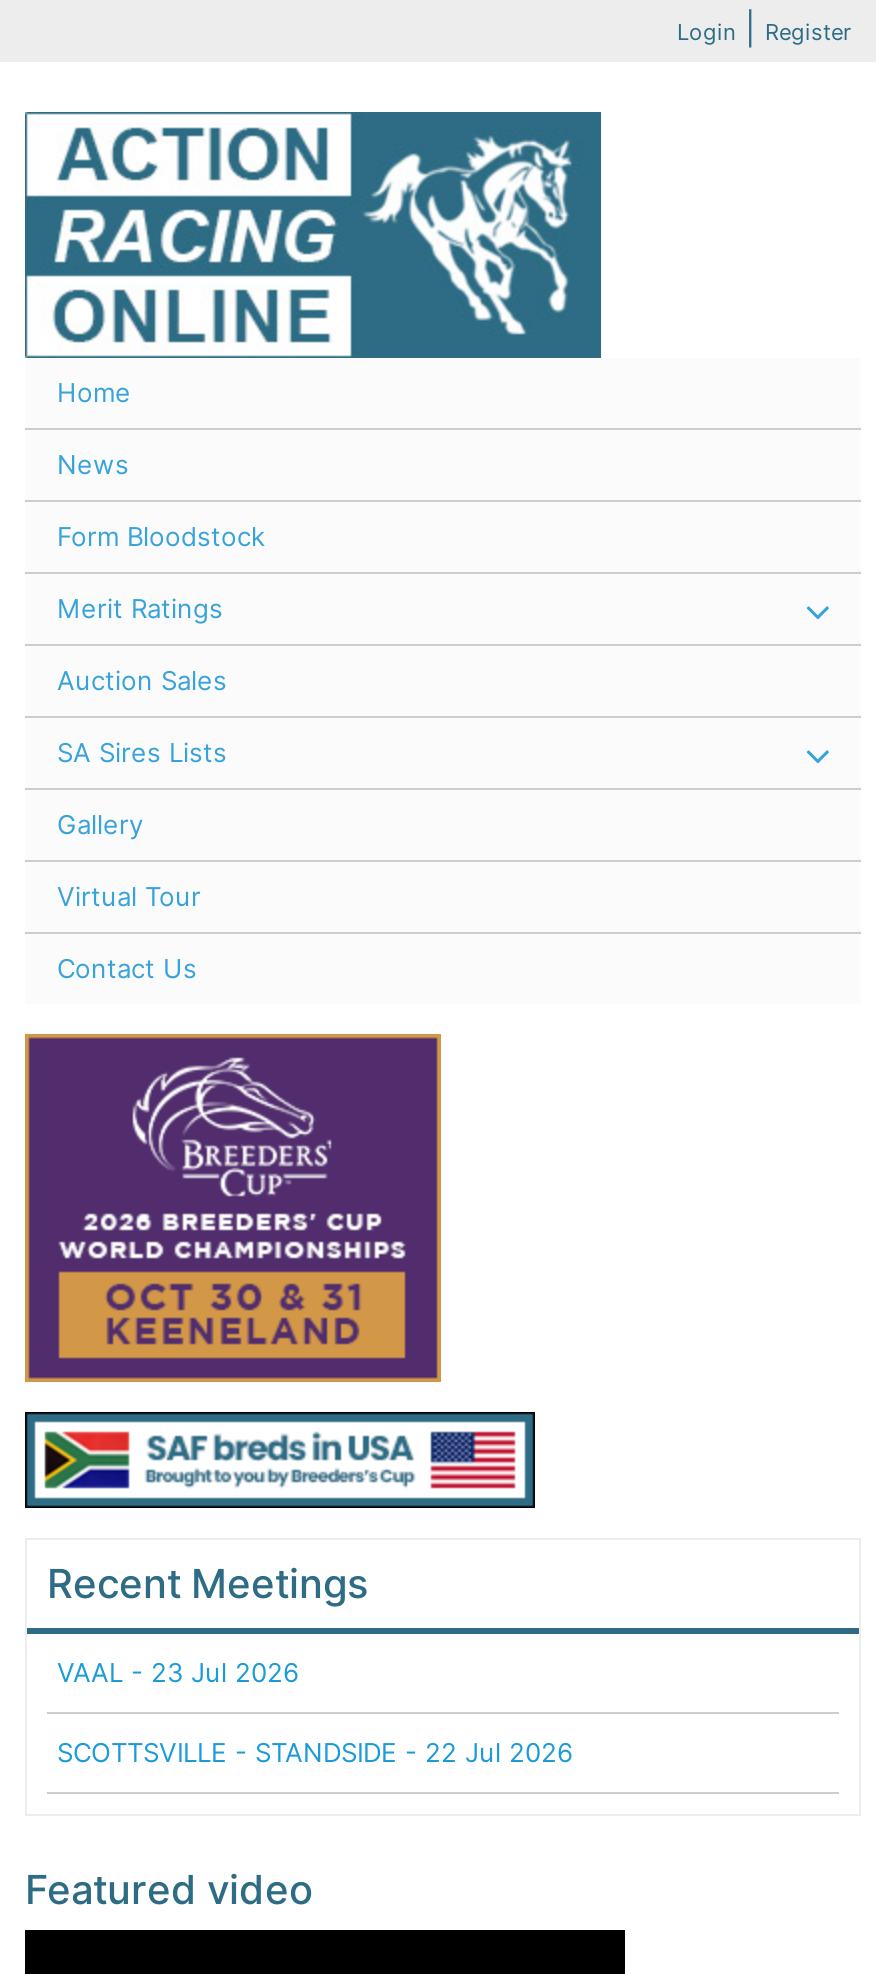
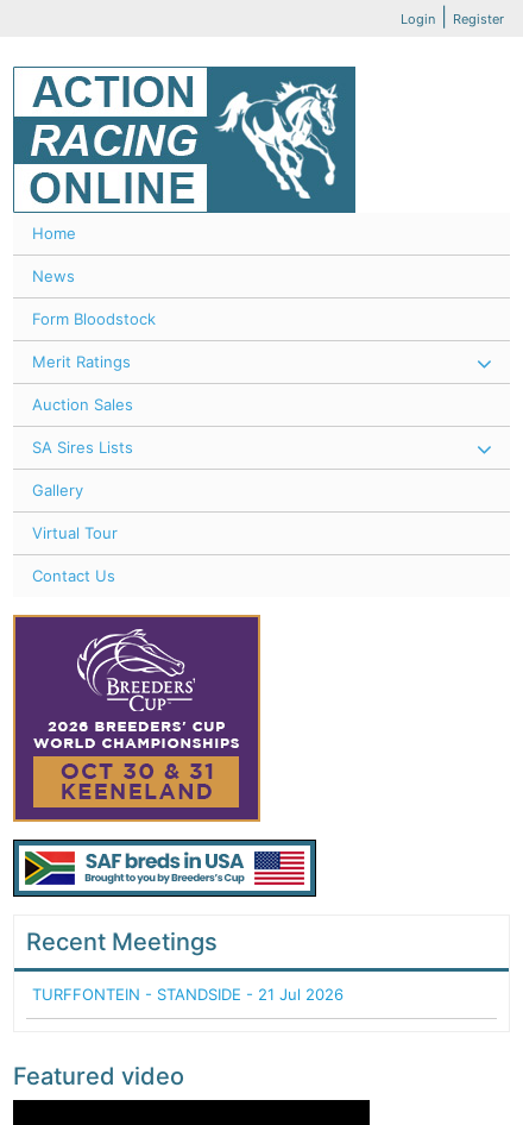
- VAAL - 23 Jul 2026
- SCOTTSVILLE - STANDSIDE - 22 Jul 2026
+ TURFFONTEIN - STANDSIDE - 21 Jul 2026
